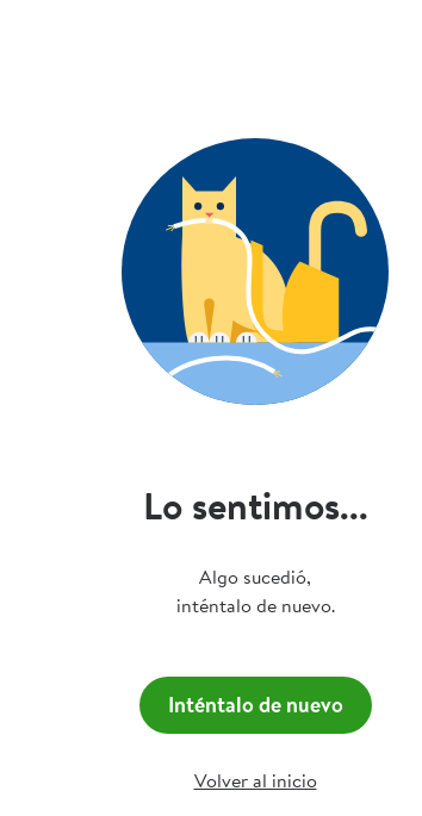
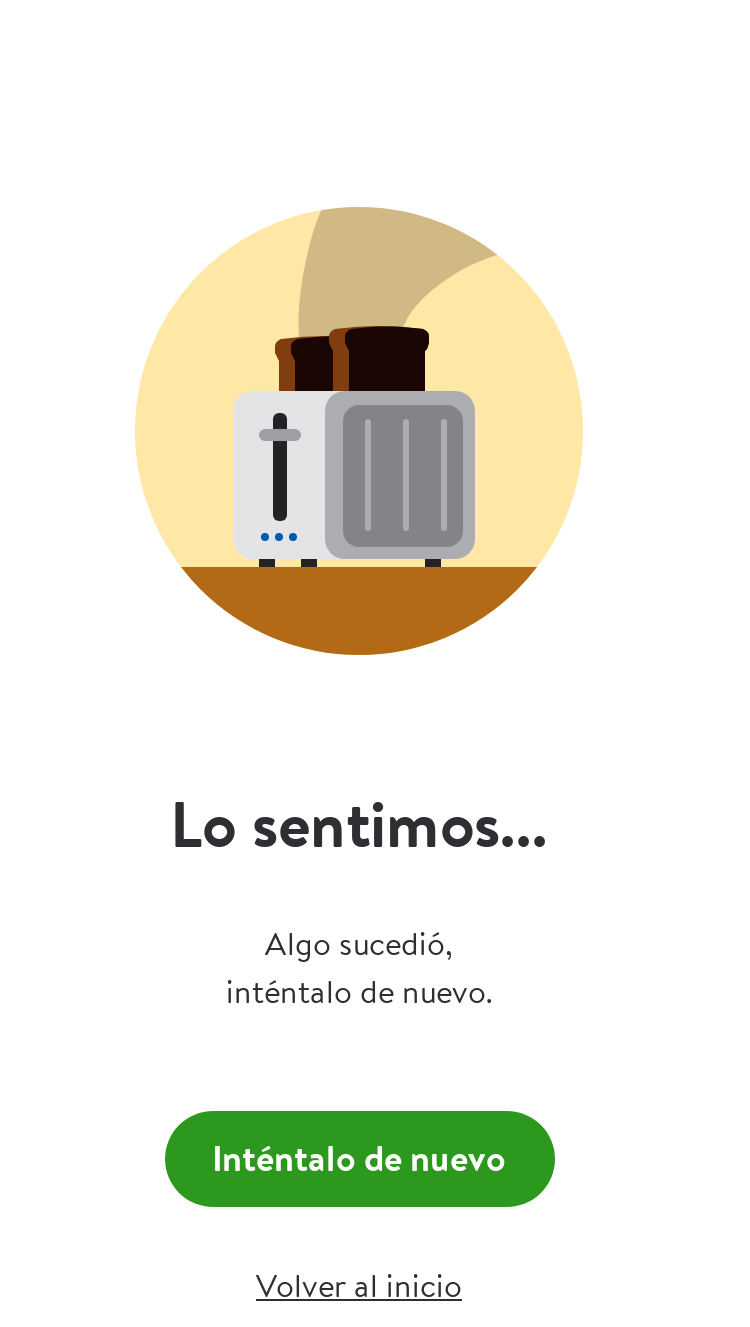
- [image]
+ [image]
